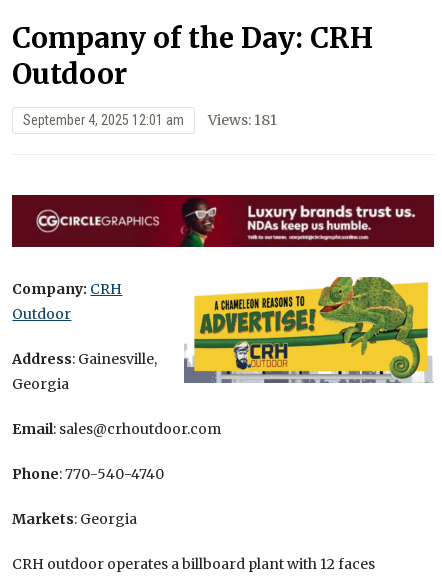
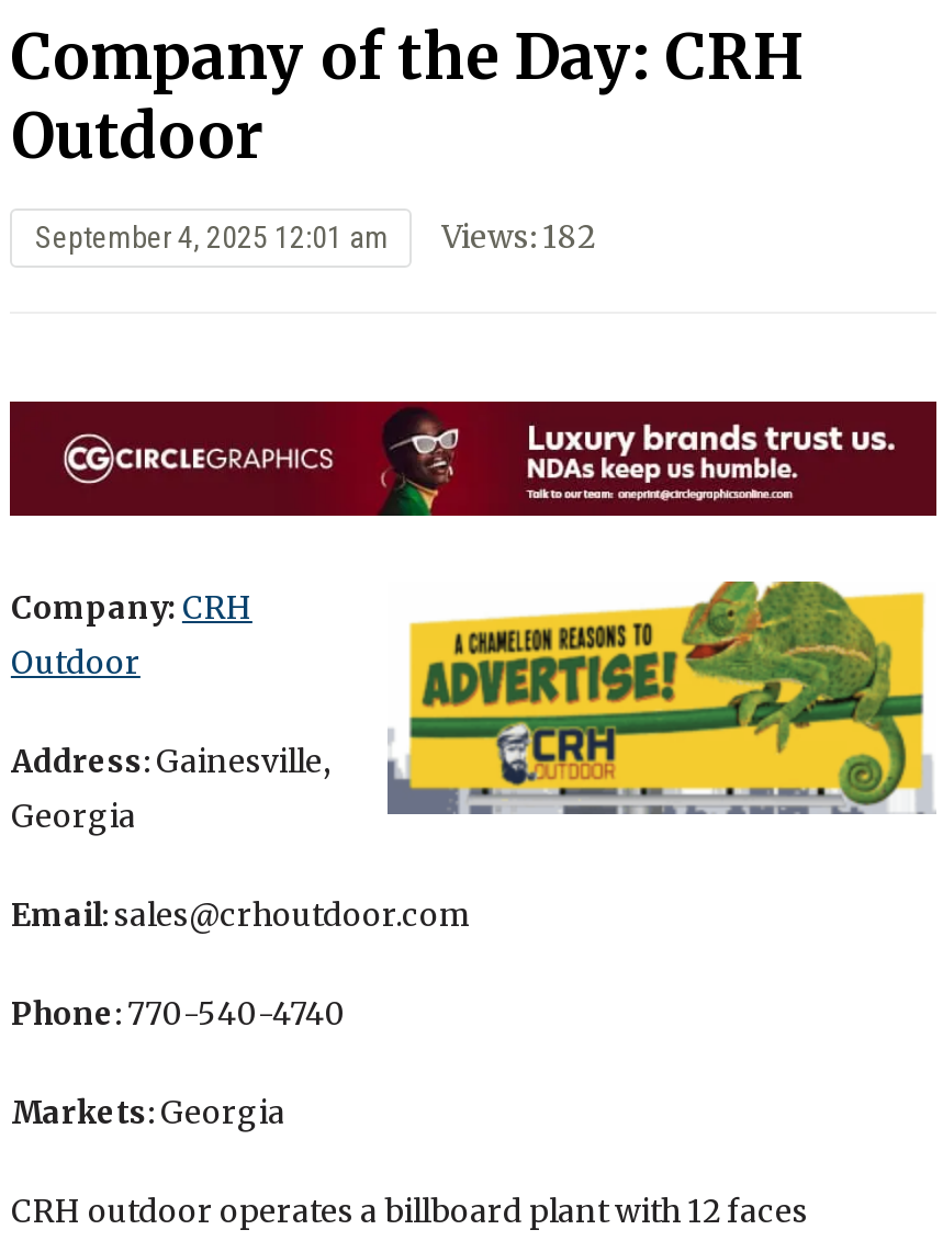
- September 4, 2025 12:01 am Views: 181
+ September 4, 2025 12:01 am Views: 182
